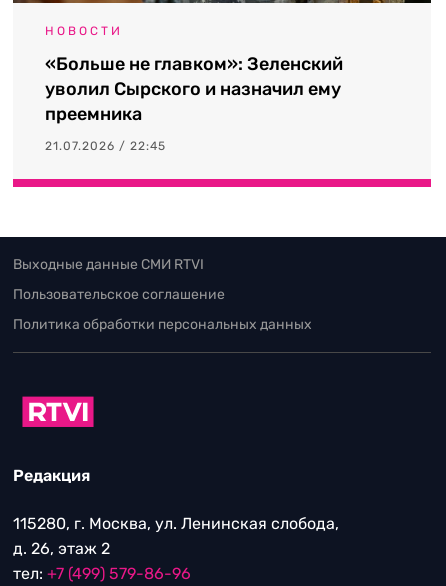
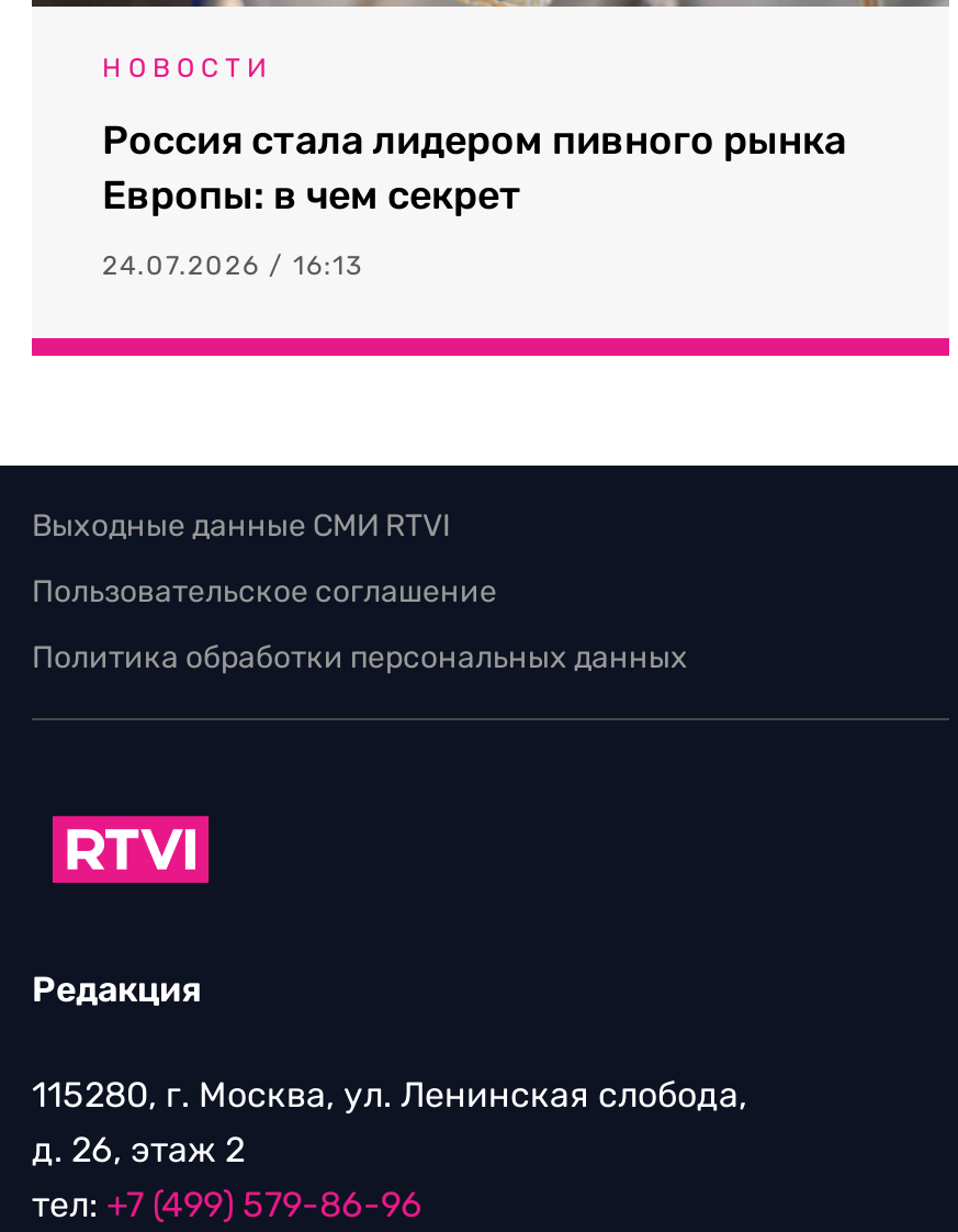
- «Больше не главком»: Зеленский
- уволил Сырского и назначил ему
- преемника
+ Россия стала лидером пивного рынка
+ Европы: в чем секрет

- 21.07.2026 / 22:45
+ 24.07.2026 / 16:13
